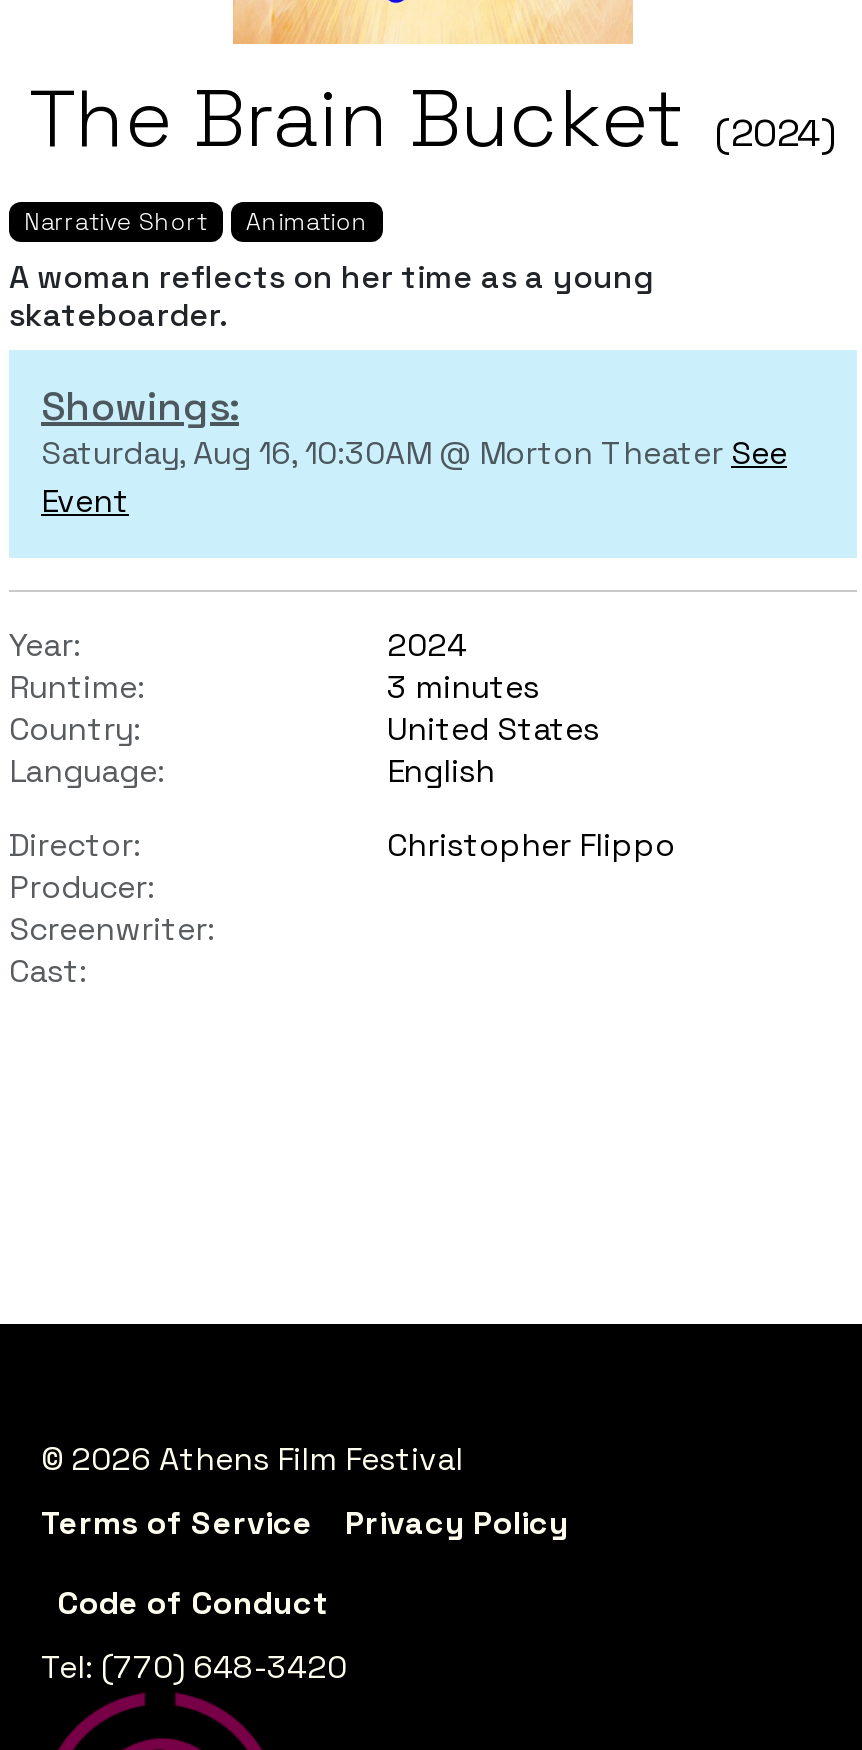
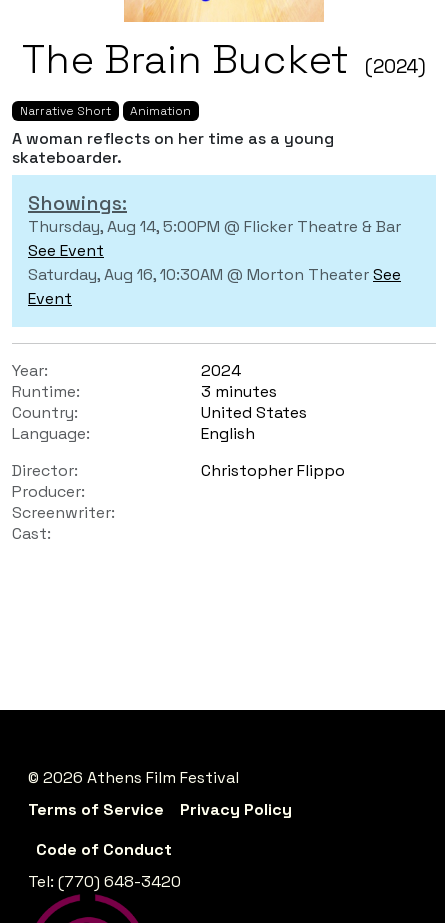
+ Thursday, Aug 14, 5:00PM @ Flicker Theatre & Bar
+ See Event
